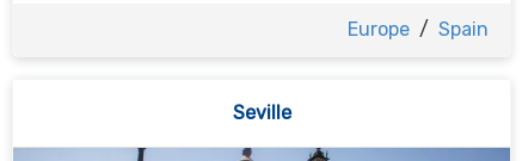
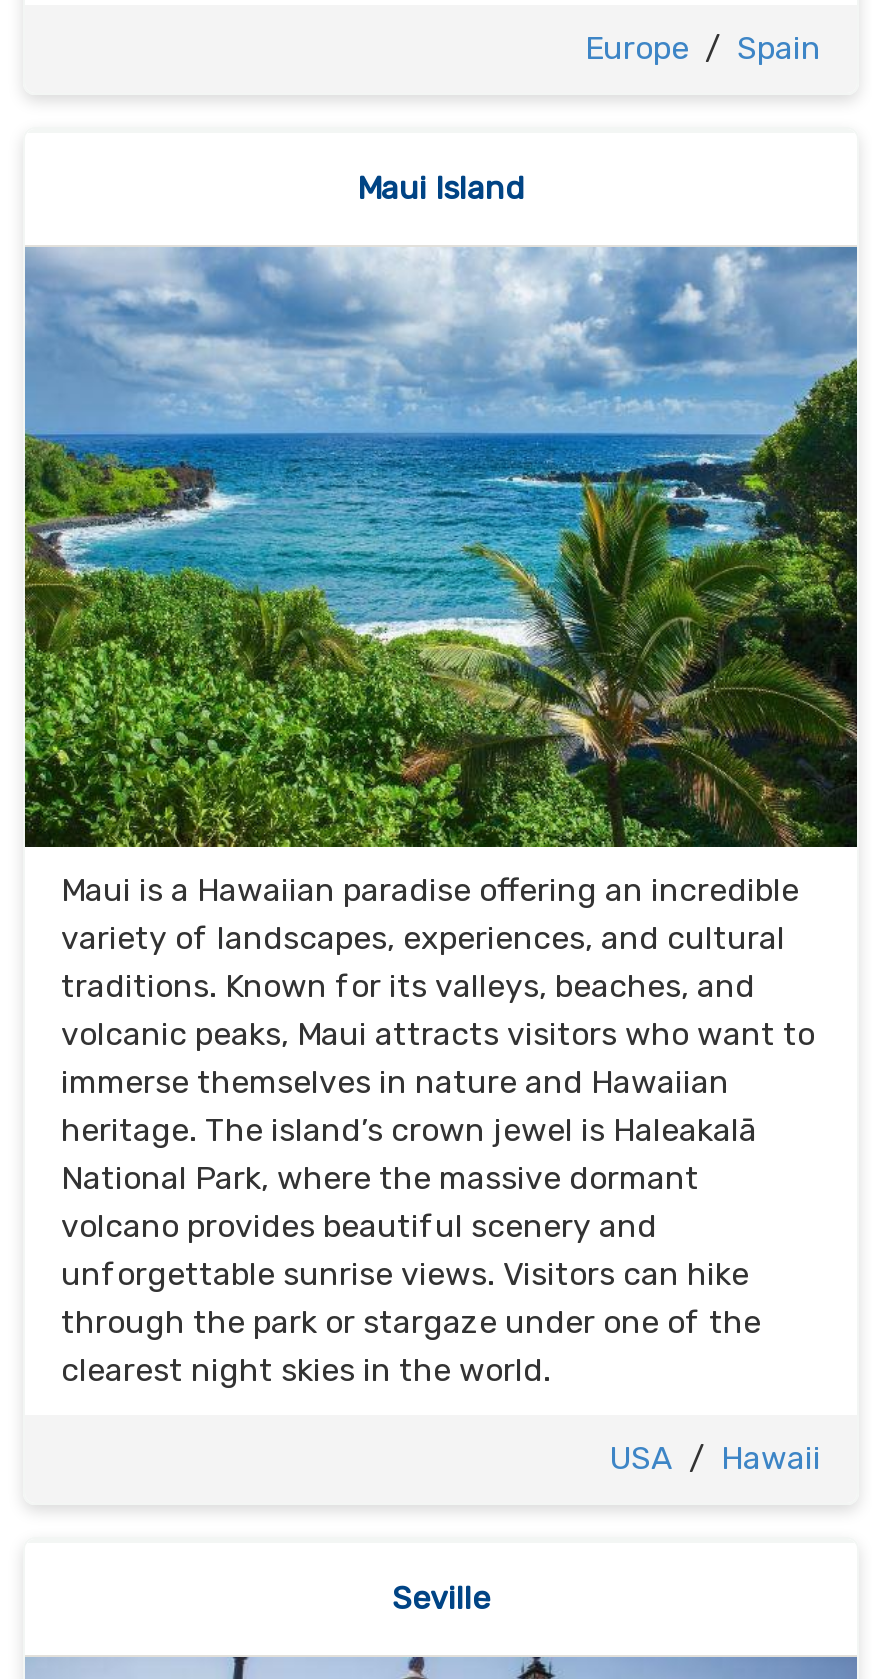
+ [image]
+ Maui is a Hawaiian paradise offering an incredible
+ variety of landscapes, experiences, and cultural
+ traditions. Known for its valleys, beaches, and
+ volcanic peaks, Maui attracts visitors who want to
+ immerse themselves in nature and Hawaiian
+ heritage. The island’s crown jewel is Haleakalā
+ National Park, where the massive dormant
+ volcano provides beautiful scenery and
+ unforgettable sunrise views. Visitors can hike
+ through the park or stargaze under one of the
+ clearest night skies in the world.
+ USA / Hawaii

+ Maui Island
